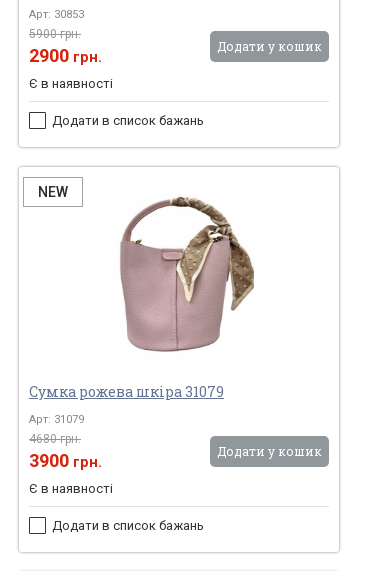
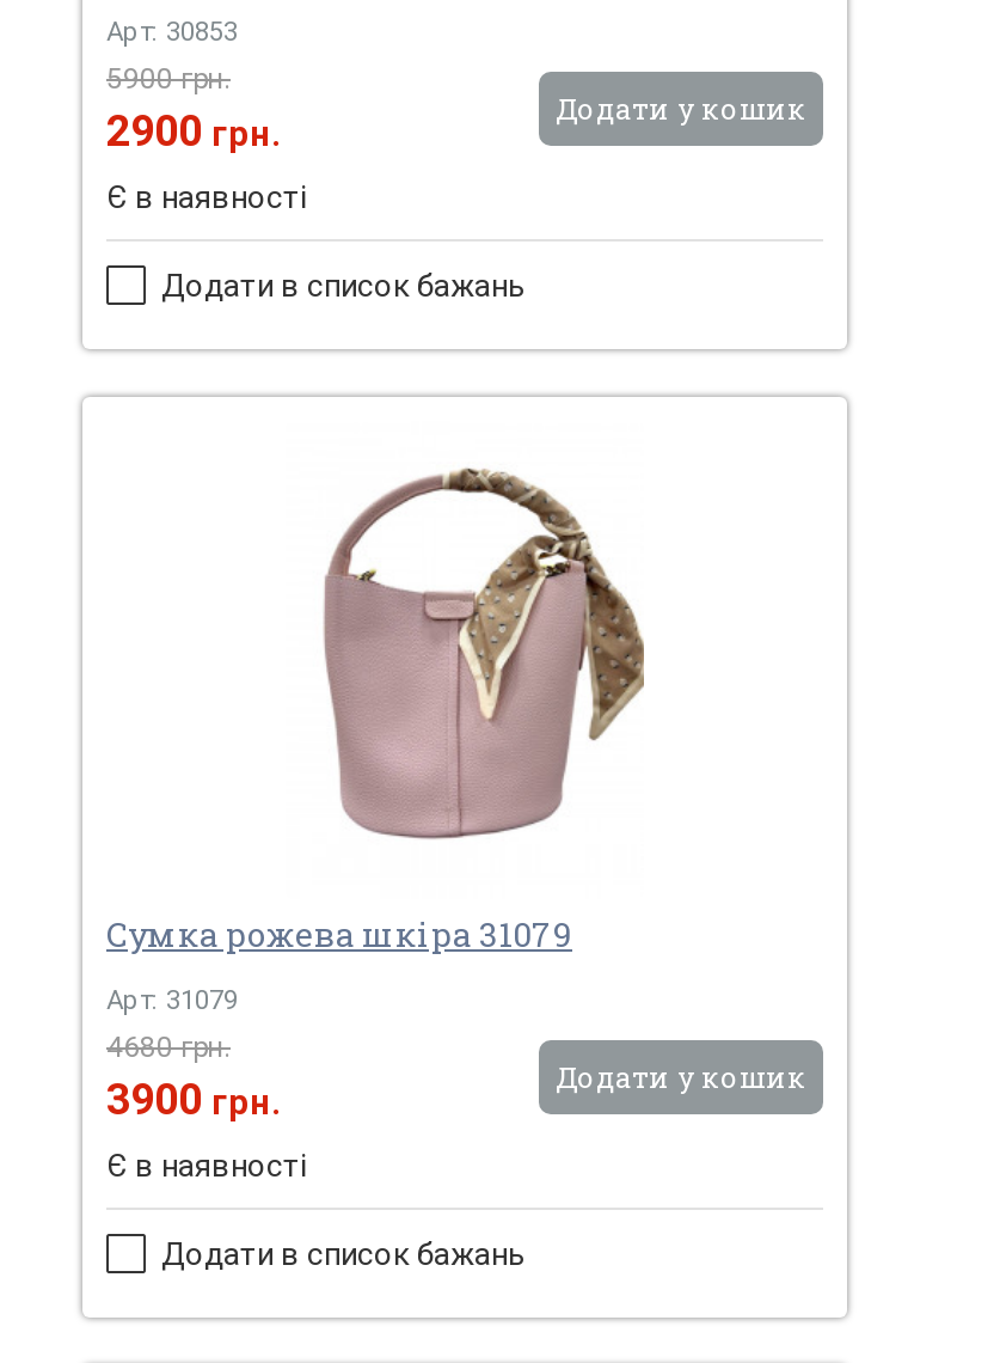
- NEW
